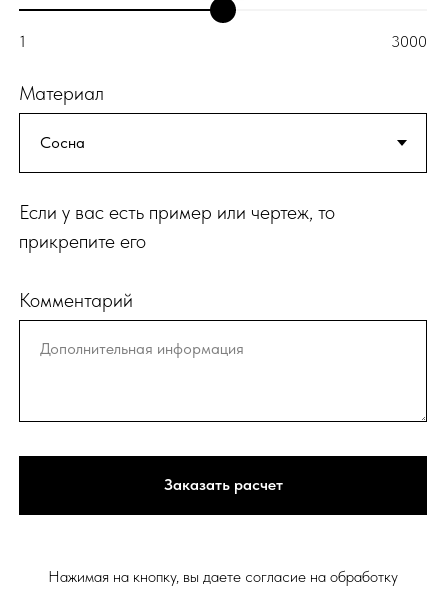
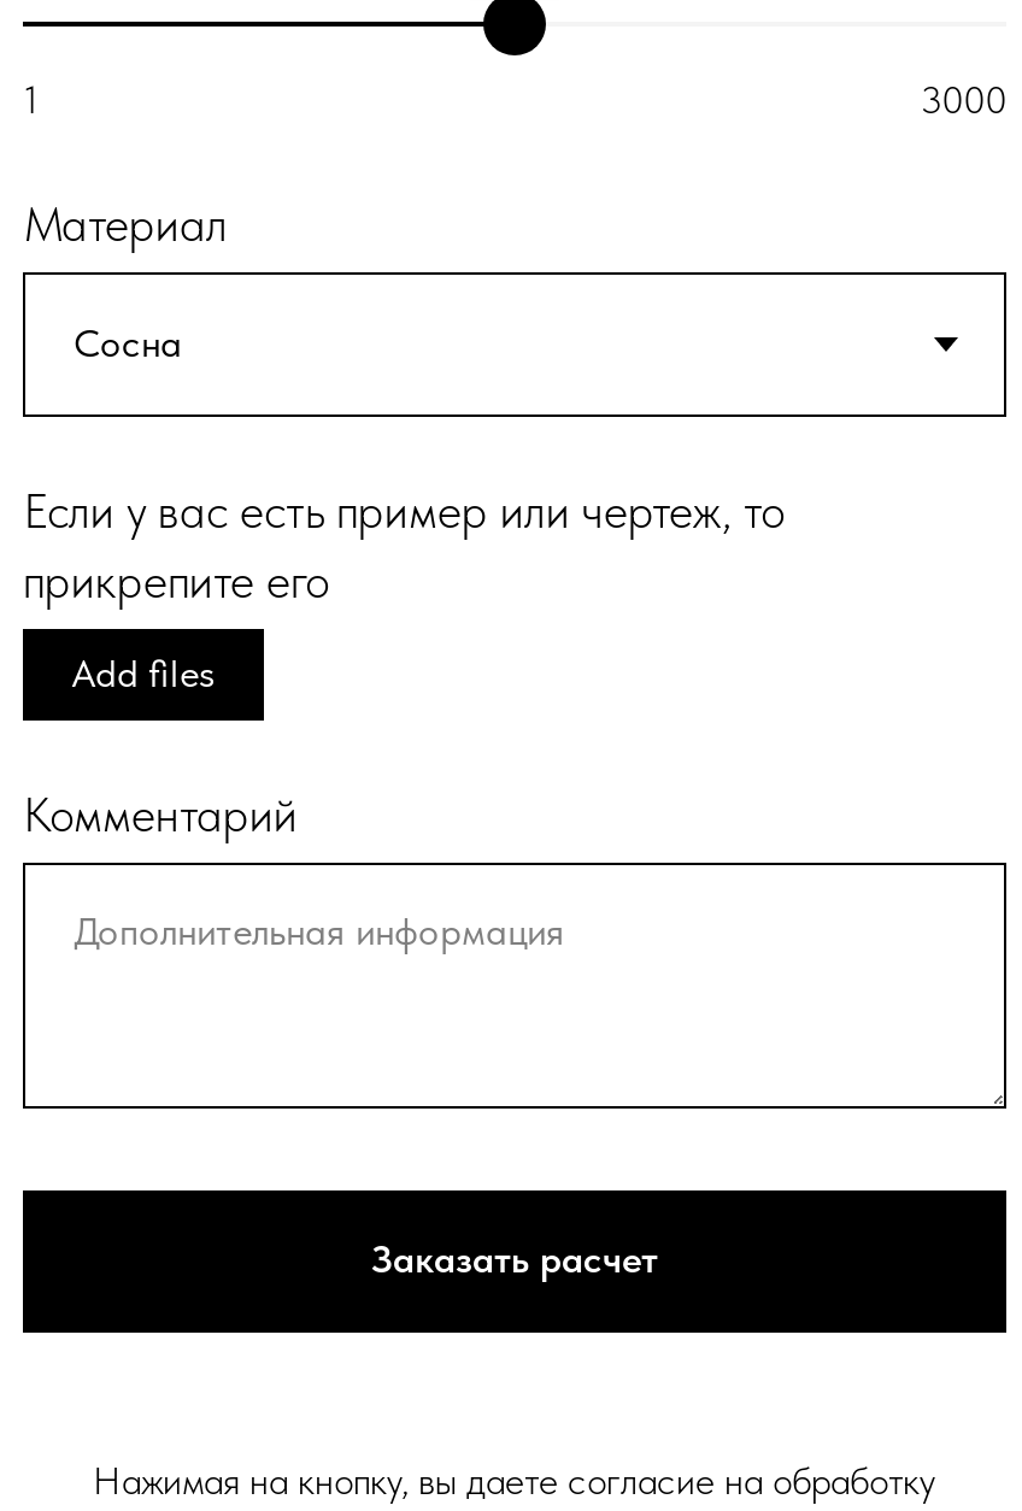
+ Add files
